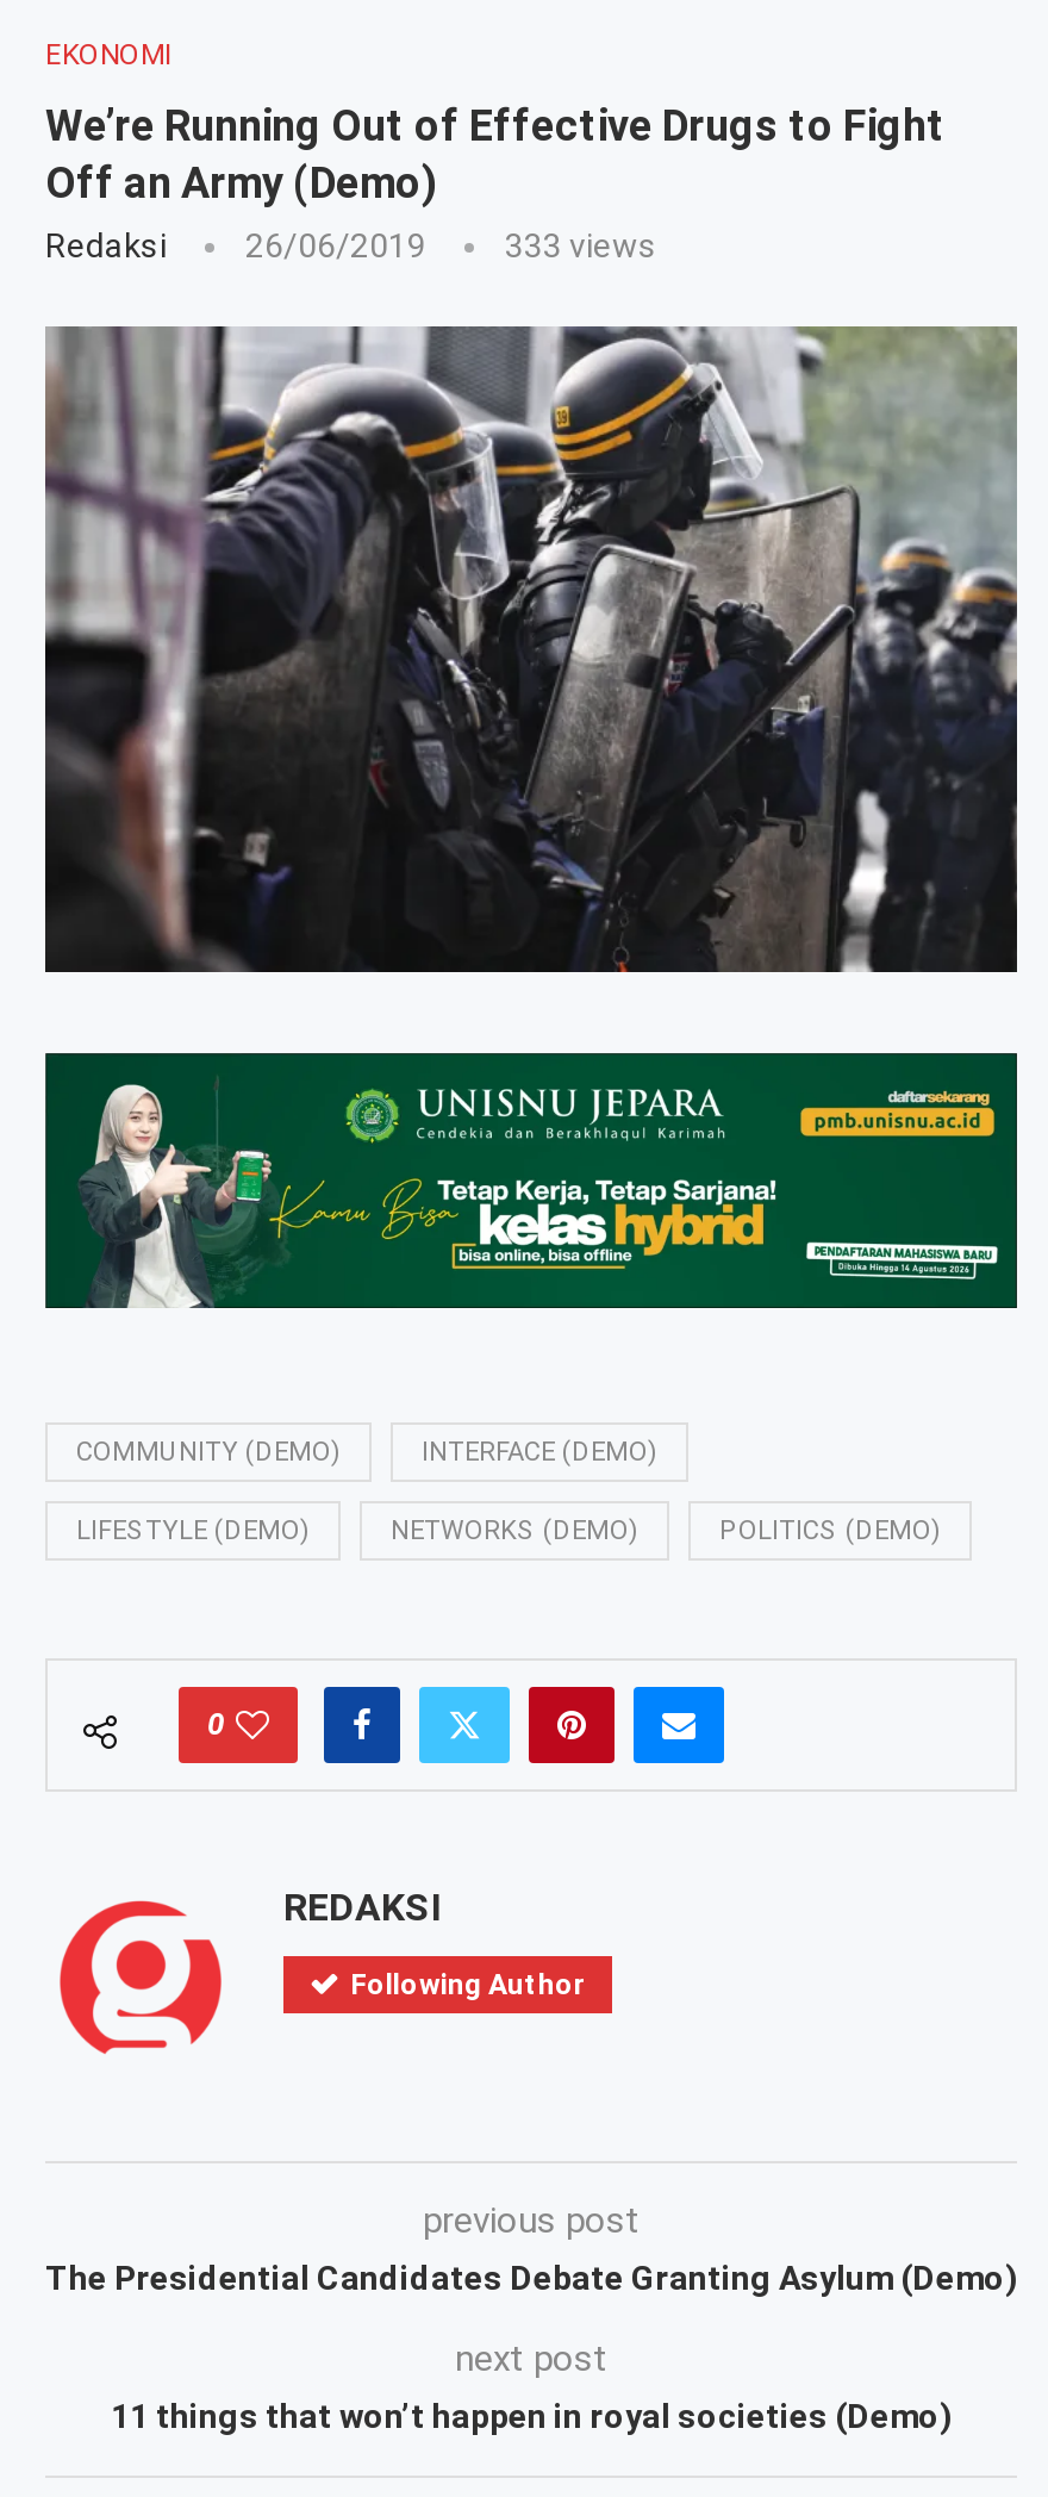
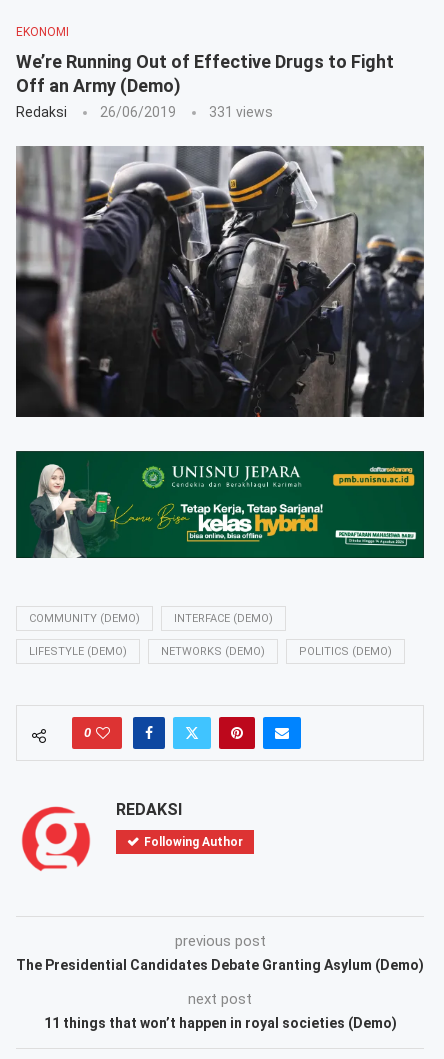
- 333 views
+ 331 views
